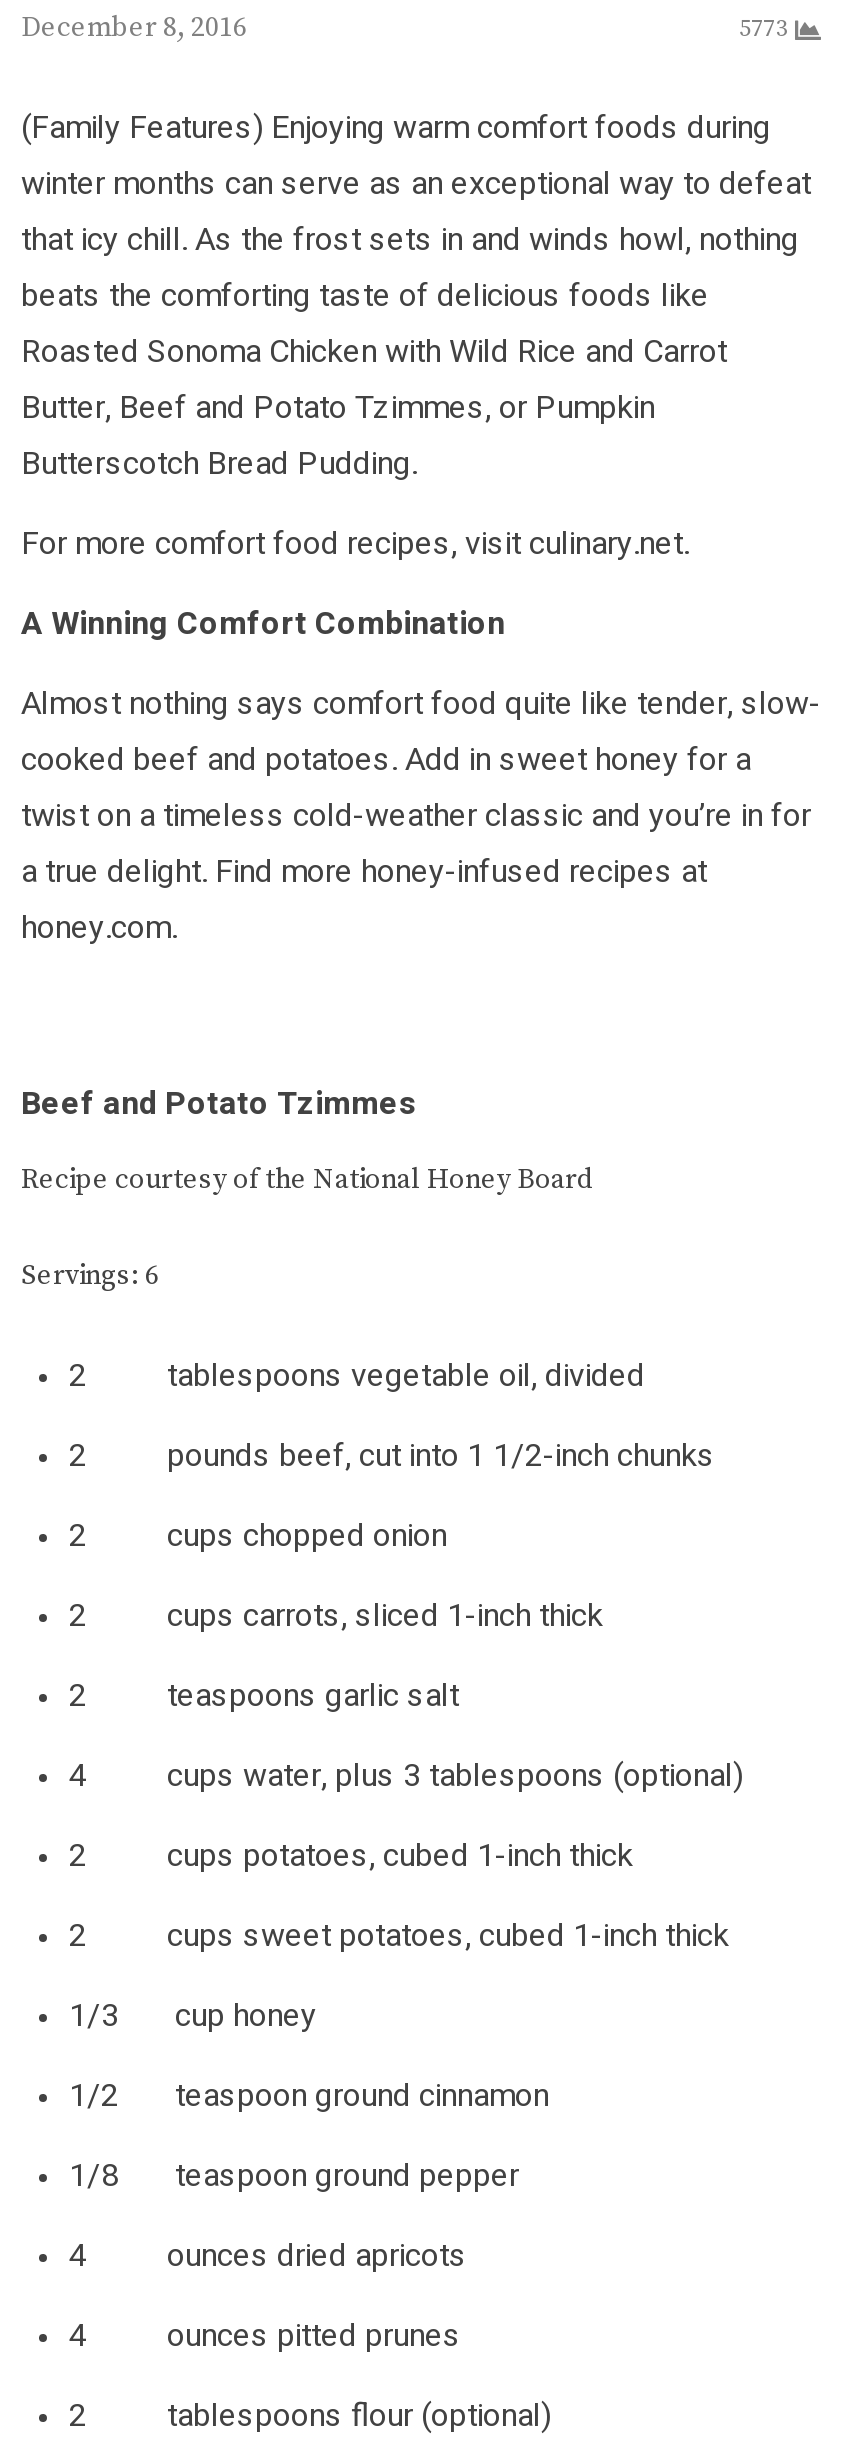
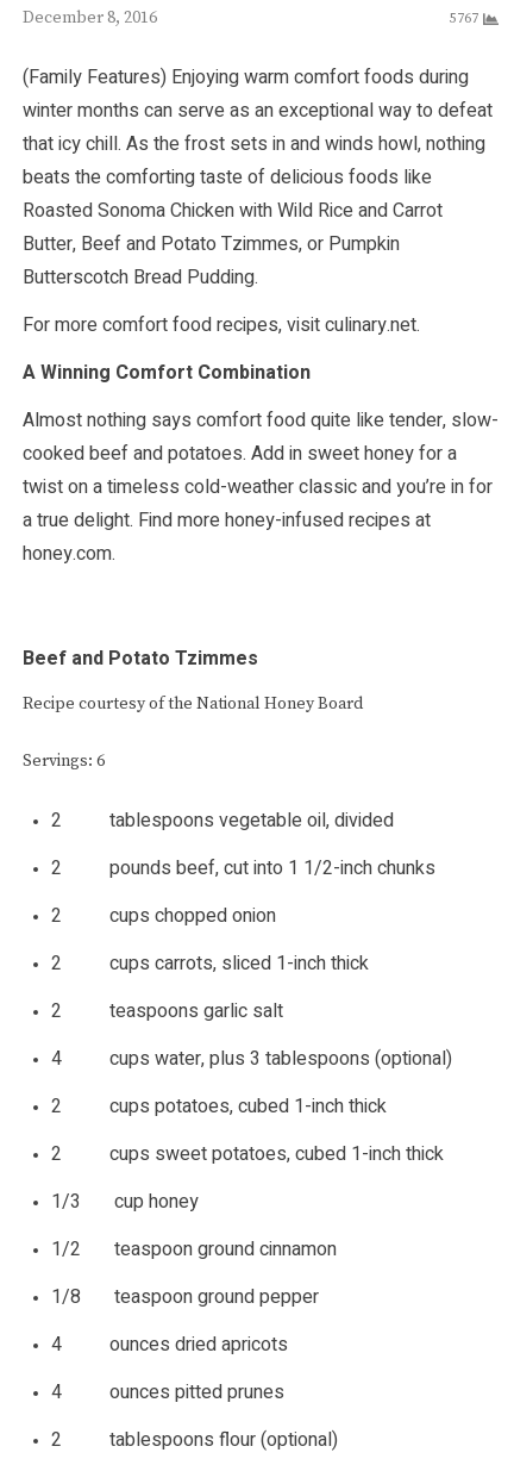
- 5773
+ 5767
